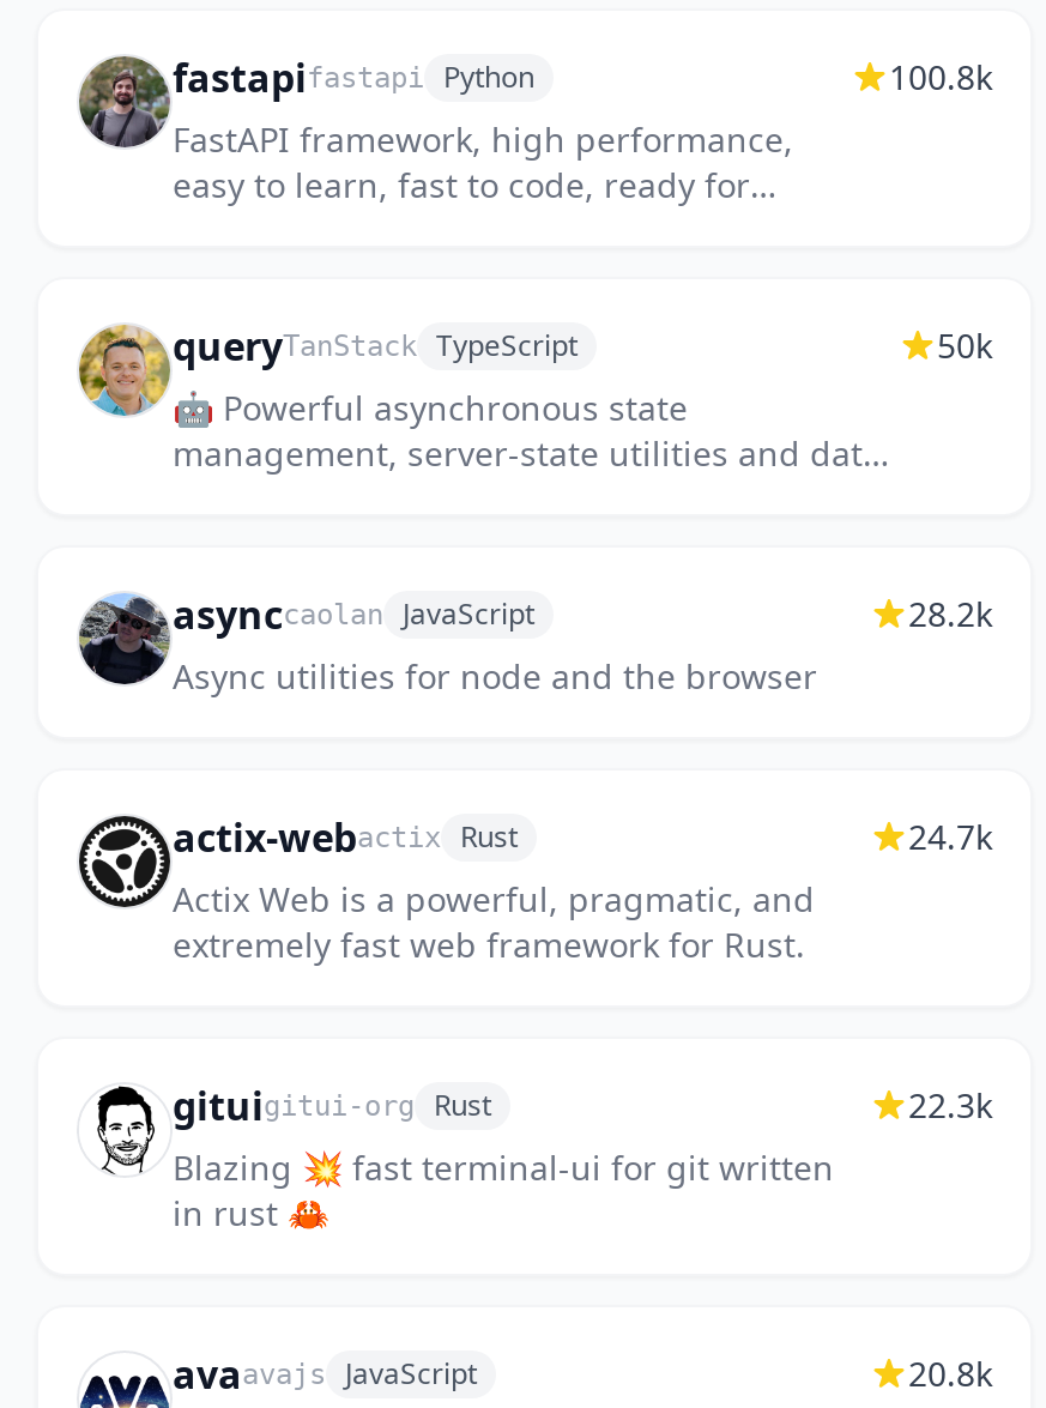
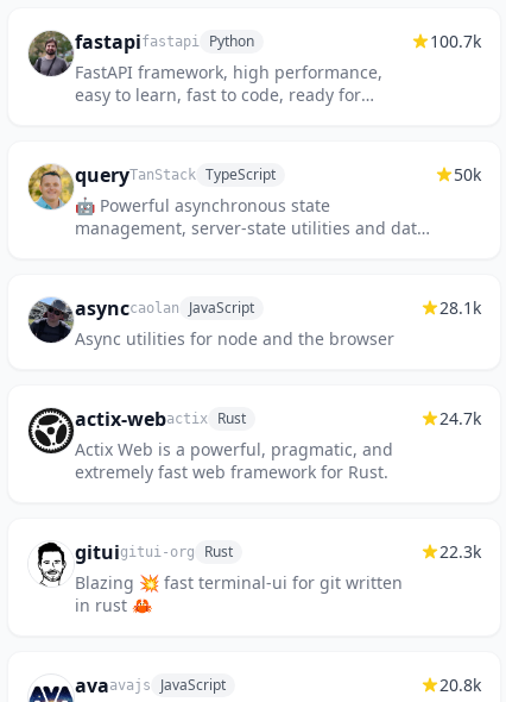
- 100.8k
+ 100.7k

- 28.2k
+ 28.1k
